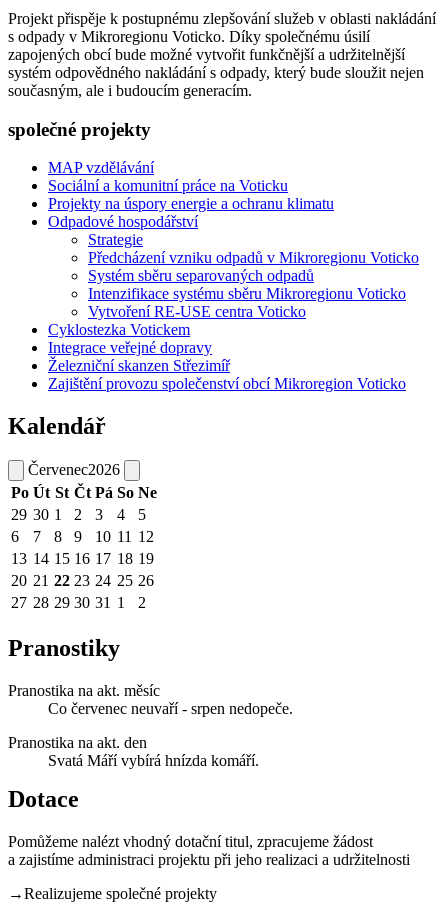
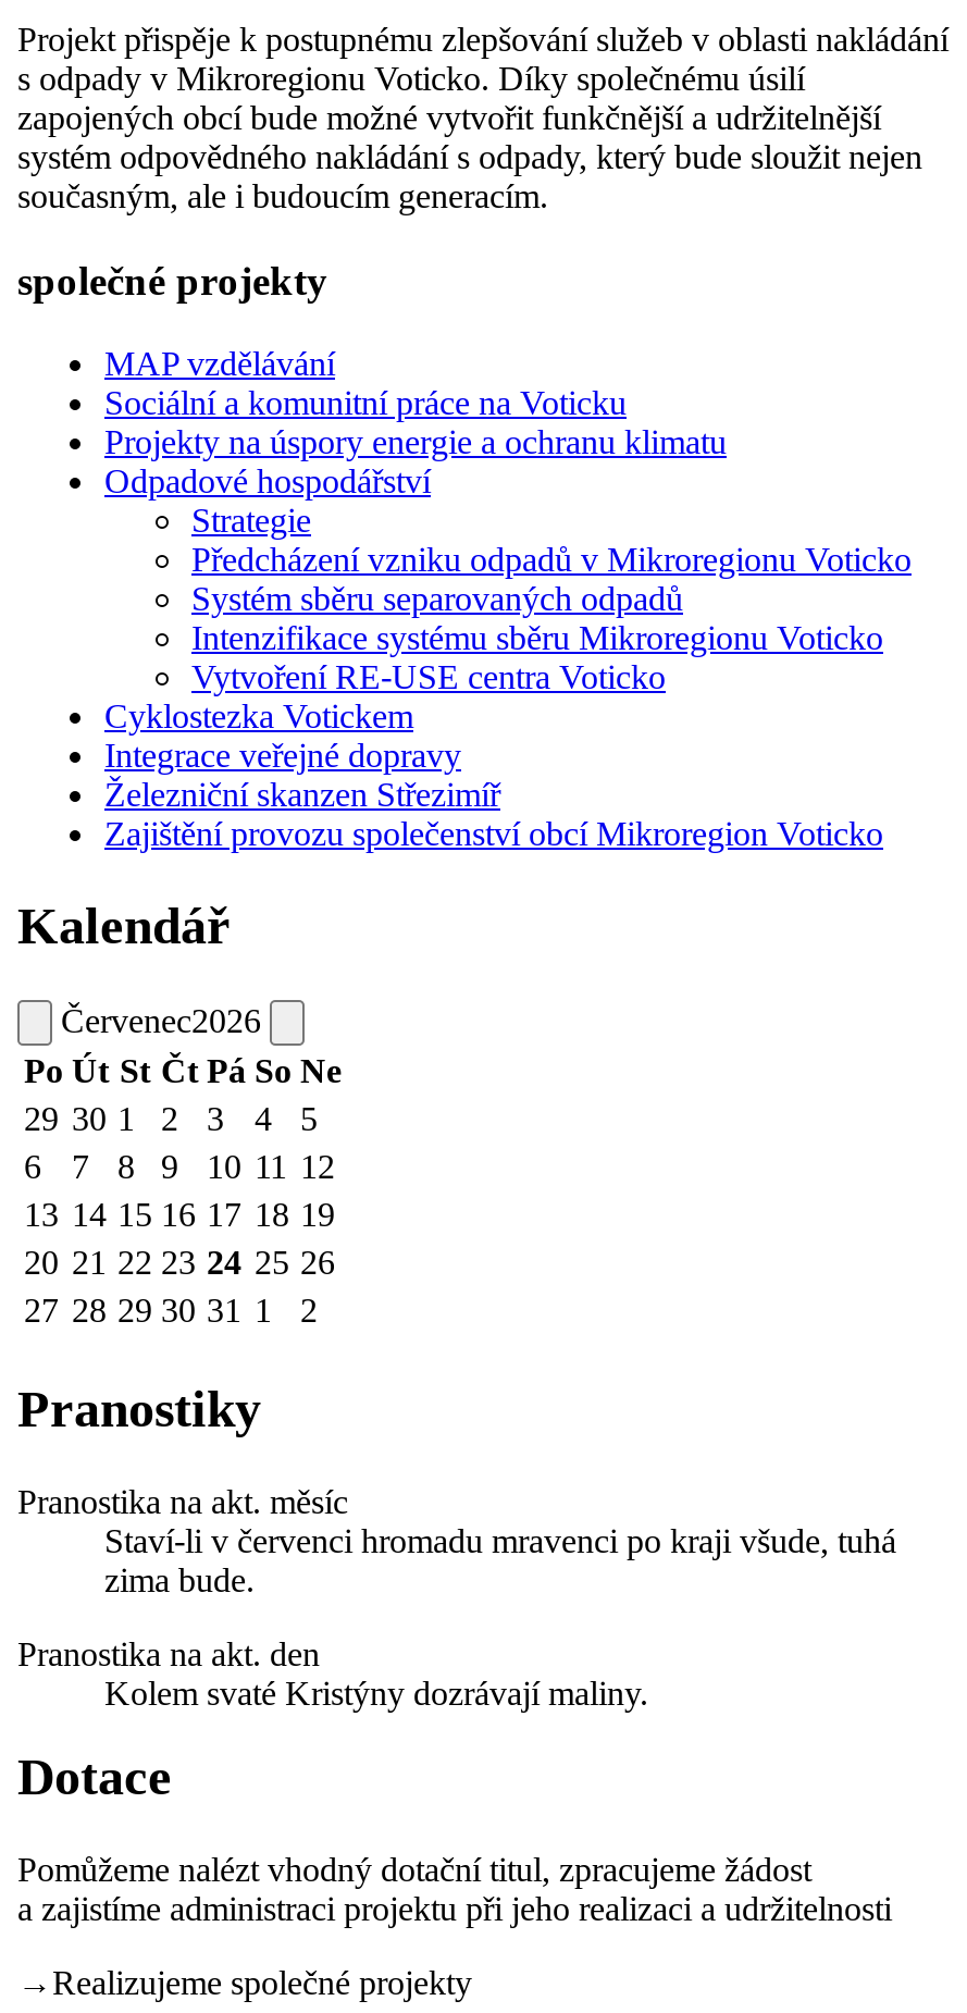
- Co červenec neuvaří - srpen nedopeče.
+ Staví-li v červenci hromadu mravenci po kraji všude, tuhá
+ zima bude.

- Svatá Máří vybírá hnízda komáří.
+ Kolem svaté Kristýny dozrávají maliny.
